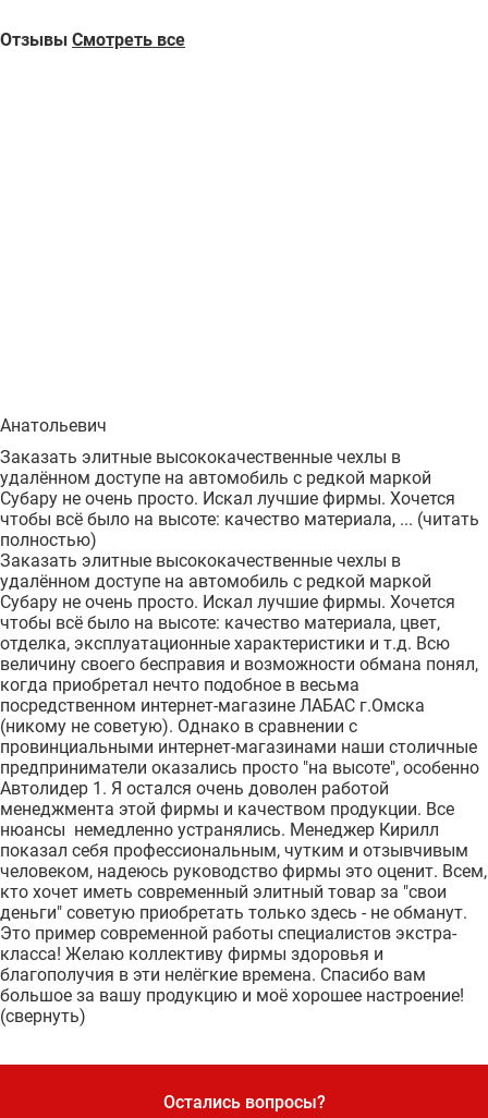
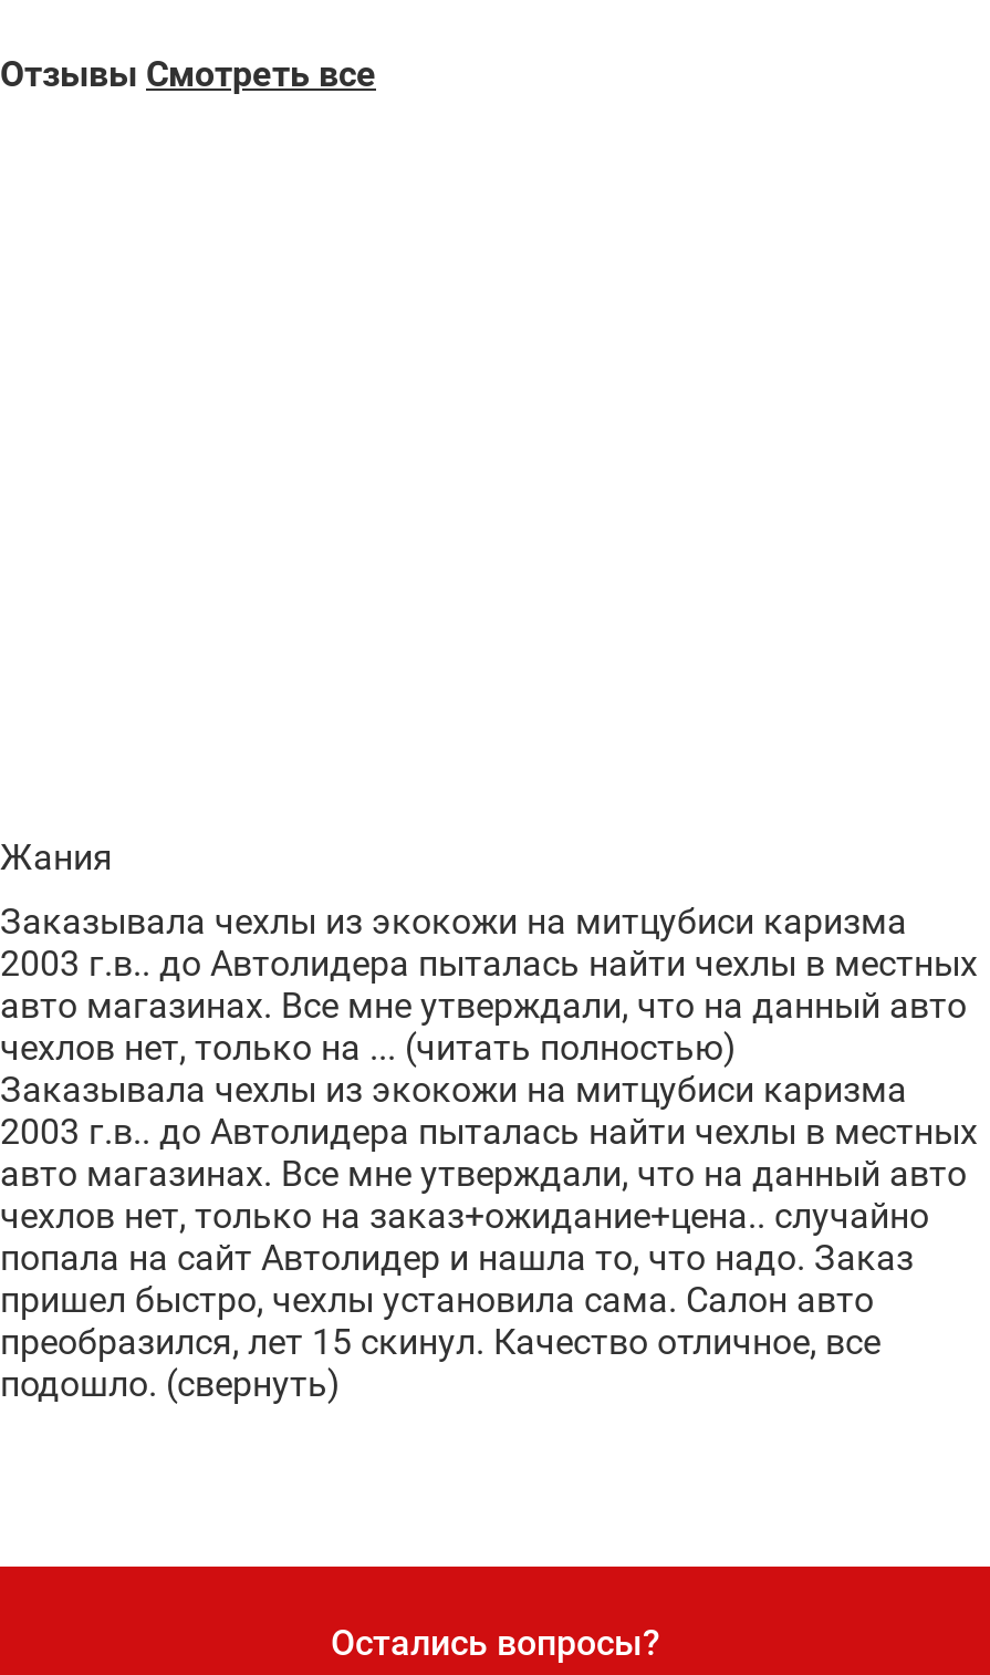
- Анатольевич
+ Жания

- Заказать элитные высококачественные чехлы в
- удалённом доступе на автомобиль с редкой маркой
- Субару не очень просто. Искал лучшие фирмы. Хочется
- чтобы всё было на высоте: качество материала, ... (читать
- полностью)
- Заказать элитные высококачественные чехлы в
- удалённом доступе на автомобиль с редкой маркой
- Субару не очень просто. Искал лучшие фирмы. Хочется
- чтобы всё было на высоте: качество материала, цвет,
- отделка, эксплуатационные характеристики и т.д. Всю
- величину своего бесправия и возможности обмана понял,
- когда приобретал нечто подобное в весьма
- посредственном интернет-магазине ЛАБАС г.Омска
- (никому не советую). Однако в сравнении с
- провинциальными интернет-магазинами наши столичные
- предприниматели оказались просто "на высоте", особенно
- Автолидер 1. Я остался очень доволен работой
- менеджмента этой фирмы и качеством продукции. Все
- нюансы немедленно устранялись. Менеджер Кирилл
- показал себя профессиональным, чутким и отзывчивым
- человеком, надеюсь руководство фирмы это оценит. Всем,
- кто хочет иметь современный элитный товар за "свои
- деньги" советую приобретать только здесь - не обманут.
- Это пример современной работы специалистов экстра-
- класса! Желаю коллективу фирмы здоровья и
- благополучия в эти нелёгкие времена. Спасибо вам
- большое за вашу продукцию и моё хорошее настроение!
- (свернуть)
+ Заказывала чехлы из экокожи на митцубиси каризма
+ 2003 г.в.. до Автолидера пыталась найти чехлы в местных
+ авто магазинах. Все мне утверждали, что на данный авто
+ чехлов нет, только на ... (читать полностью)
+ Заказывала чехлы из экокожи на митцубиси каризма
+ 2003 г.в.. до Автолидера пыталась найти чехлы в местных
+ авто магазинах. Все мне утверждали, что на данный авто
+ чехлов нет, только на заказ+ожидание+цена.. случайно
+ попала на сайт Автолидер и нашла то, что надо. Заказ
+ пришел быстро, чехлы установила сама. Салон авто
+ преобразился, лет 15 скинул. Качество отличное, все
+ подошло. (свернуть)
